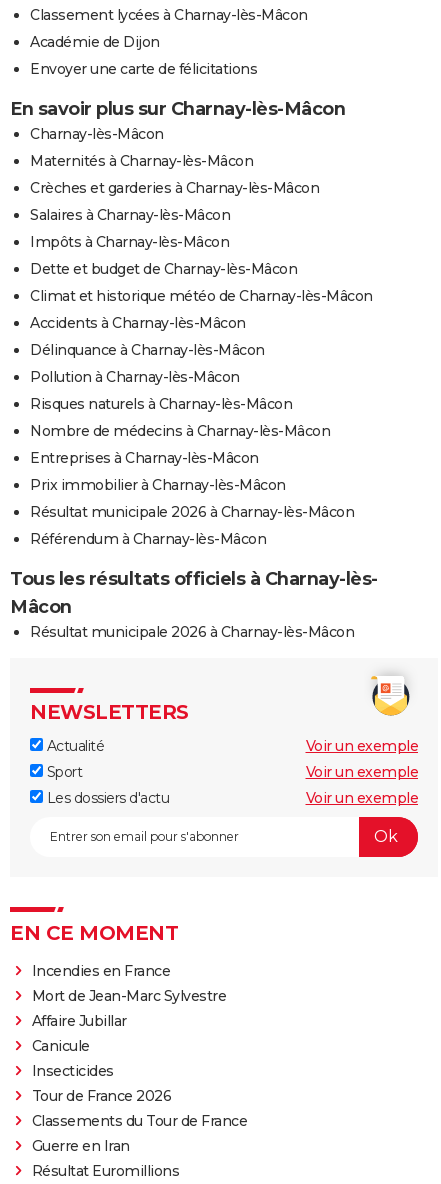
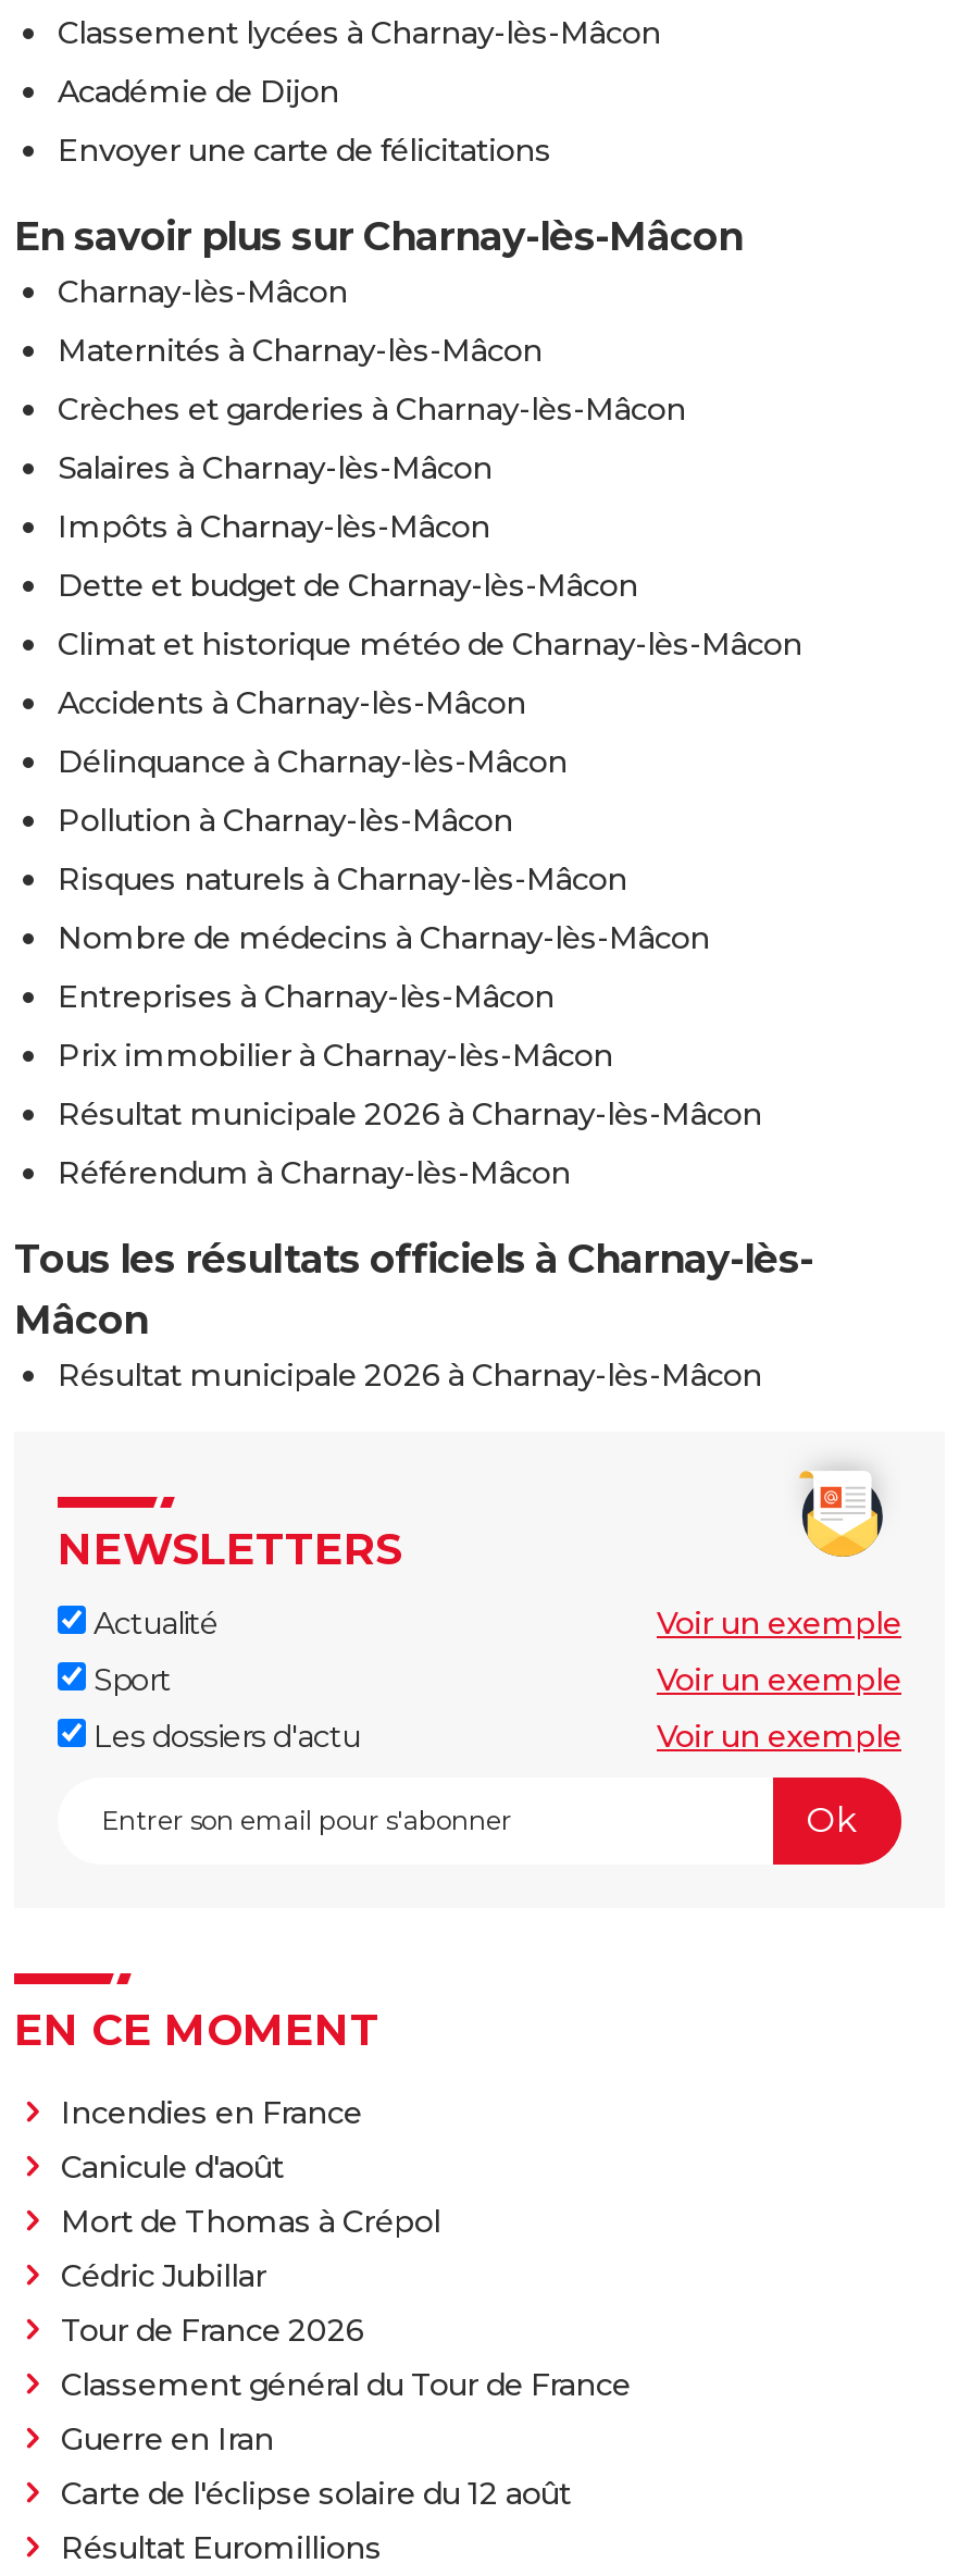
- Mort de Jean-Marc Sylvestre
- Affaire Jubillar
- Canicule
- Insecticides
+ Canicule d'août
+ Mort de Thomas à Crépol
+ Cédric Jubillar

moved up: Tour de France 2026

- Classements du Tour de France
+ Classement général du Tour de France

moved up: Guerre en Iran

+ Carte de l'éclipse solaire du 12 août
